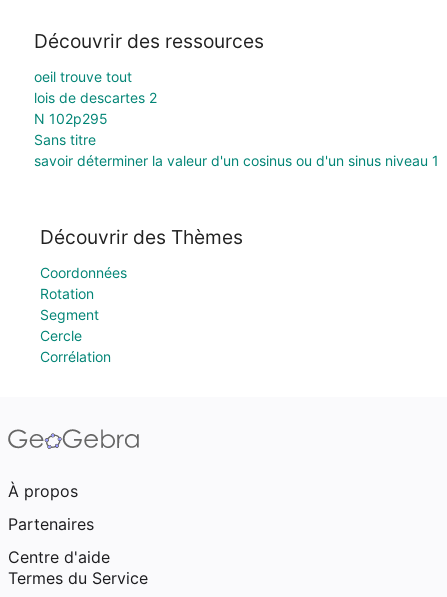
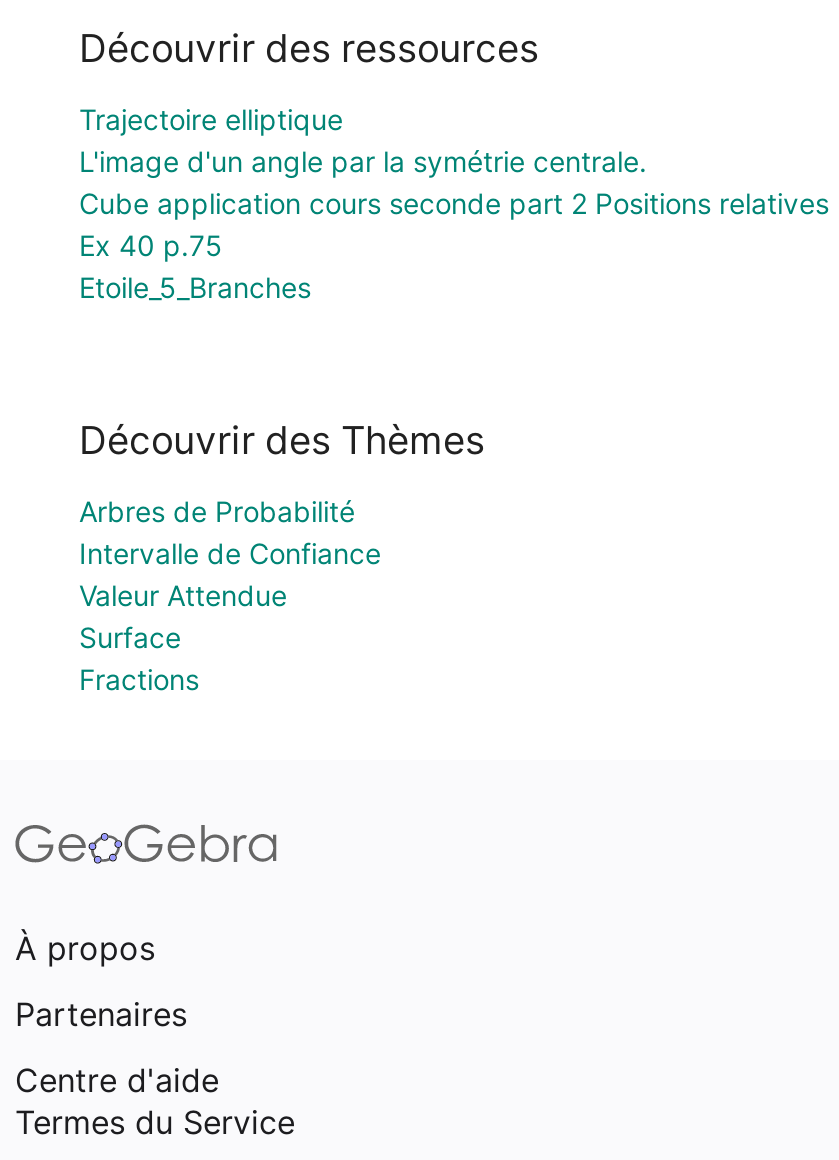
- oeil trouve tout
- lois de descartes 2
- N 102p295
- Sans titre
- savoir déterminer la valeur d'un cosinus ou d'un sinus niveau 1
+ Trajectoire elliptique
+ L'image d'un angle par la symétrie centrale.
+ Cube application cours seconde part 2 Positions relatives
+ Ex 40 p.75
+ Etoile_5_Branches

- Coordonnées
- Rotation
- Segment
- Cercle
- Corrélation
+ Arbres de Probabilité
+ Intervalle de Confiance
+ Valeur Attendue
+ Surface
+ Fractions
